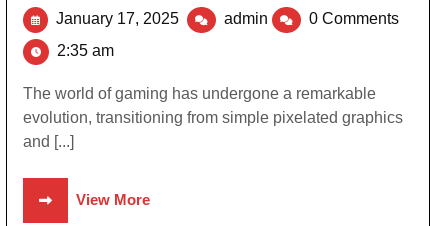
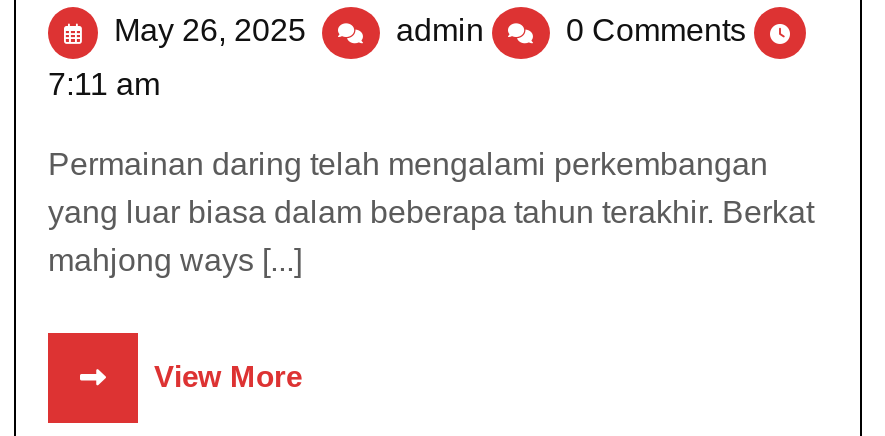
- January 17, 2025
+ May 26, 2025

- 2:35 am
+ 7:11 am

- The world of gaming has undergone a remarkable
- evolution, transitioning from simple pixelated graphics
- and [...]
+ Permainan daring telah mengalami perkembangan
+ yang luar biasa dalam beberapa tahun terakhir. Berkat
+ mahjong ways [...]
